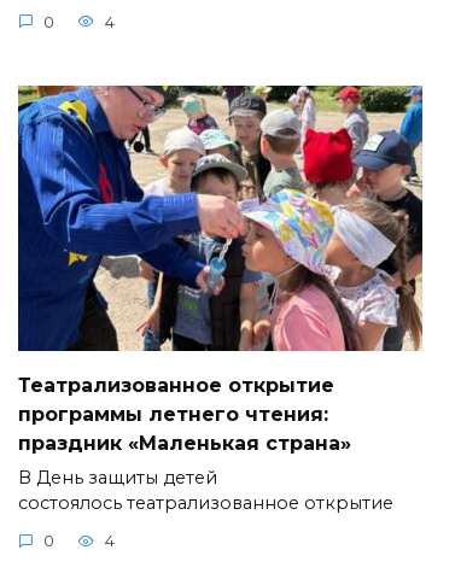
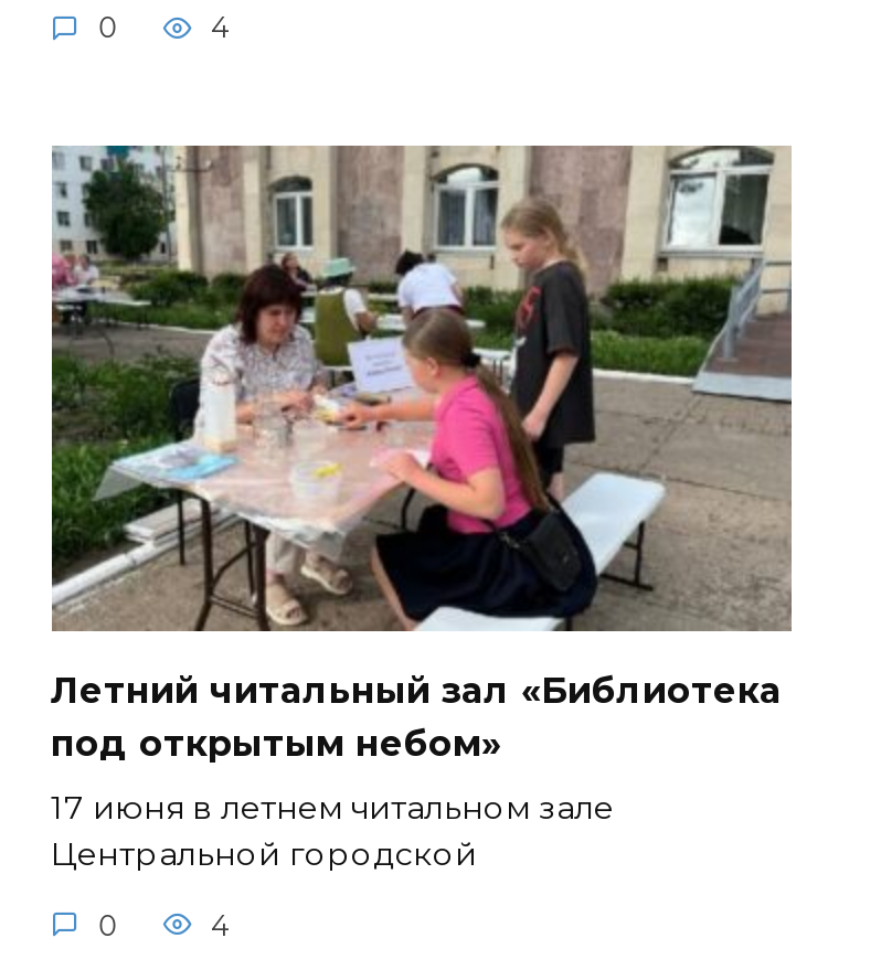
- [image]
- Театрализованное открытие
- программы летнего чтения:
- праздник «Маленькая страна»
+ [image]
+ Летний читальный зал «Библиотека
+ под открытым небом»

- В День защиты детей
- состоялось театрализованное открытие
+ 17 июня в летнем читальном зале
+ Центральной городской
